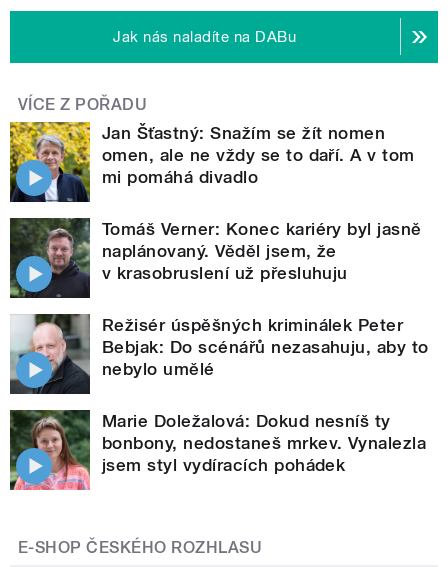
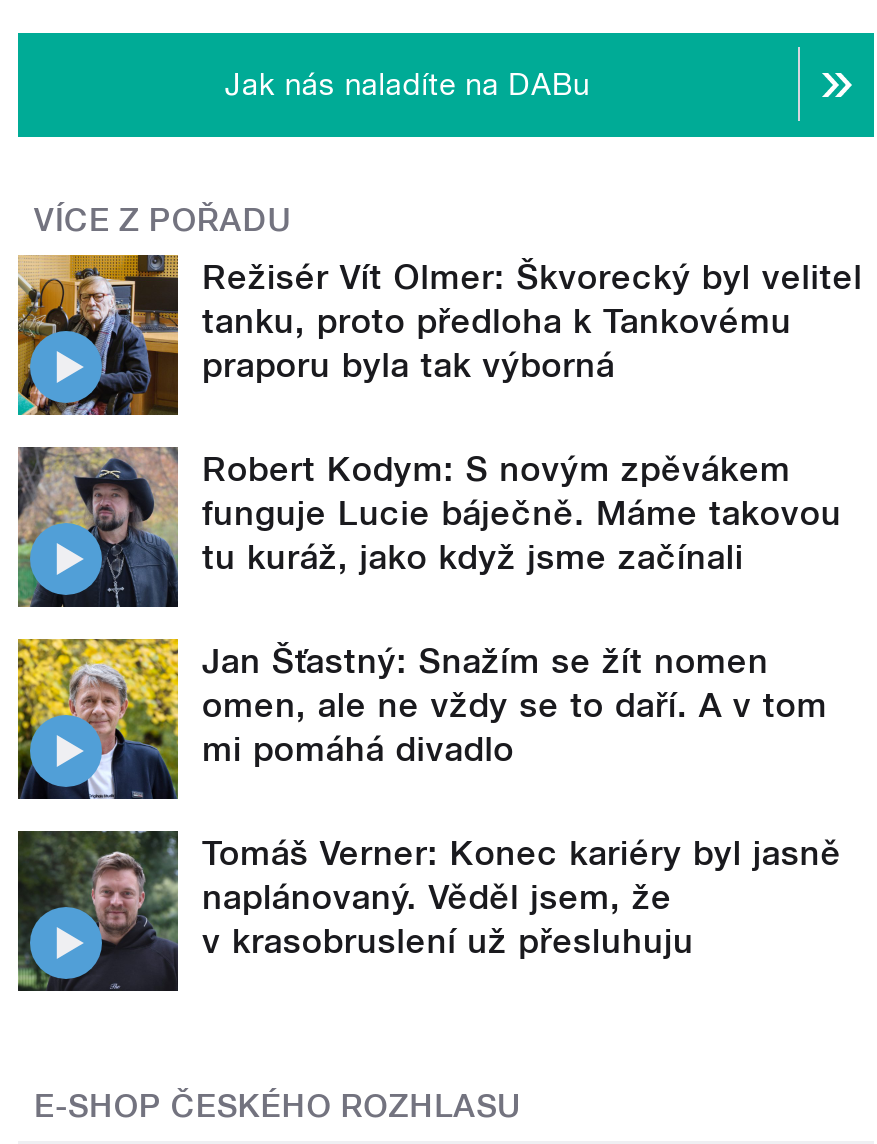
+ [image]
+ Režisér Vít Olmer: Škvorecký byl velitel
+ tanku, proto předloha k Tankovému
+ praporu byla tak výborná
+ Robert Kodym: S novým zpěvákem
+ funguje Lucie báječně. Máme takovou
+ tu kuráž, jako když jsme začínali

+ [image]

moved down: [image] | Jan Šťastný: Snažím se žít nomen | omen, ale ne vždy se to daří. A v tom | mi pomáhá divadlo | Tomáš Verner: Konec kariéry byl jasně | naplánovaný. Věděl jsem, že | v krasobruslení už přesluhuju

- [image]
- Režisér úspěšných kriminálek Peter
- Bebjak: Do scénářů nezasahuju, aby to
- nebylo umělé
- Marie Doležalová: Dokud nesníš ty
- bonbony, nedostaneš mrkev. Vynalezla
- jsem styl vydíracích pohádek

- [image]
